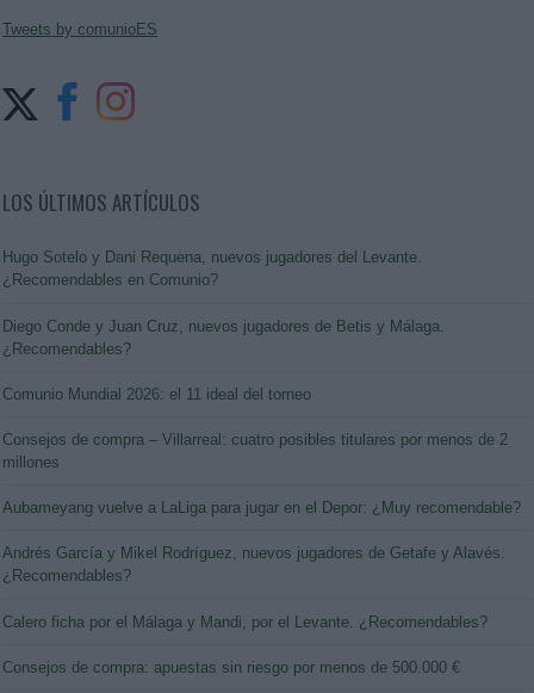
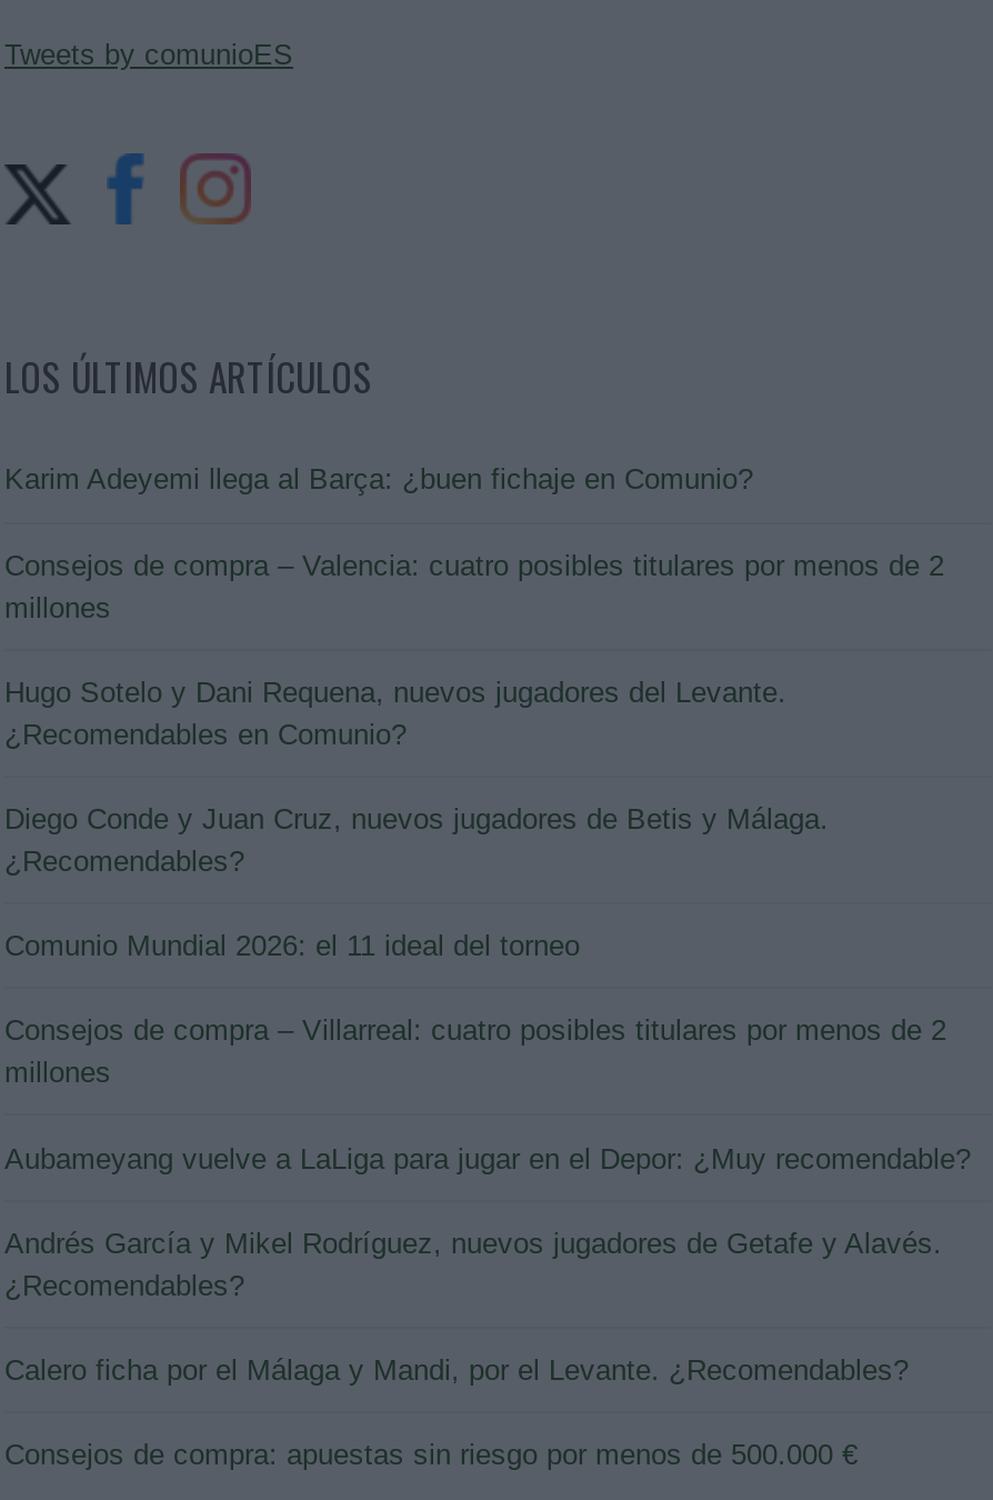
+ Karim Adeyemi llega al Barça: ¿buen fichaje en Comunio?
+ Consejos de compra – Valencia: cuatro posibles titulares por menos de 2
+ millones
